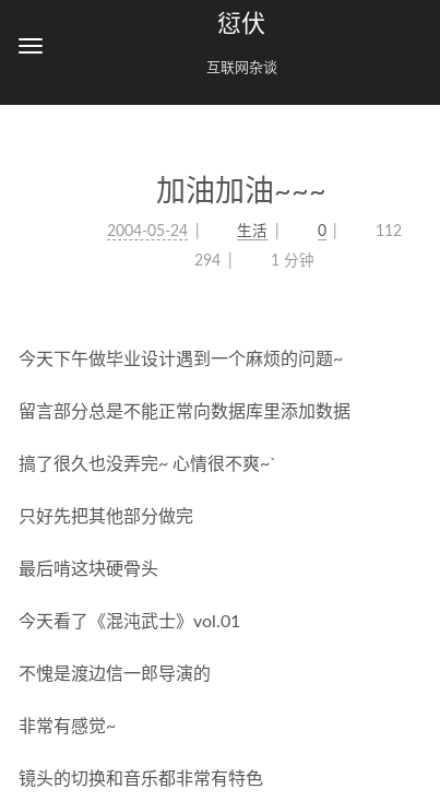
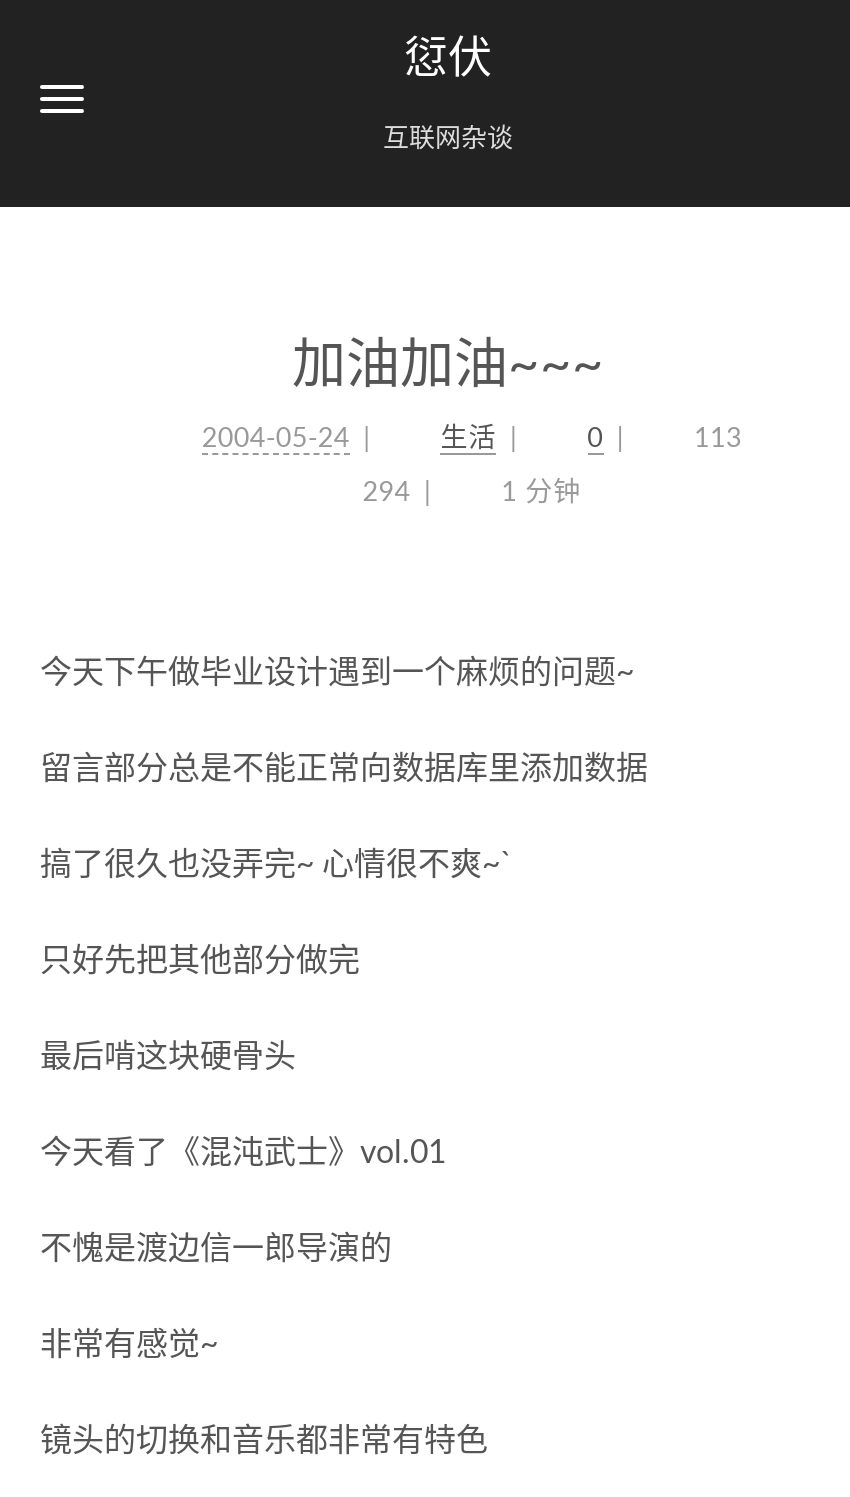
- 112
+ 113
